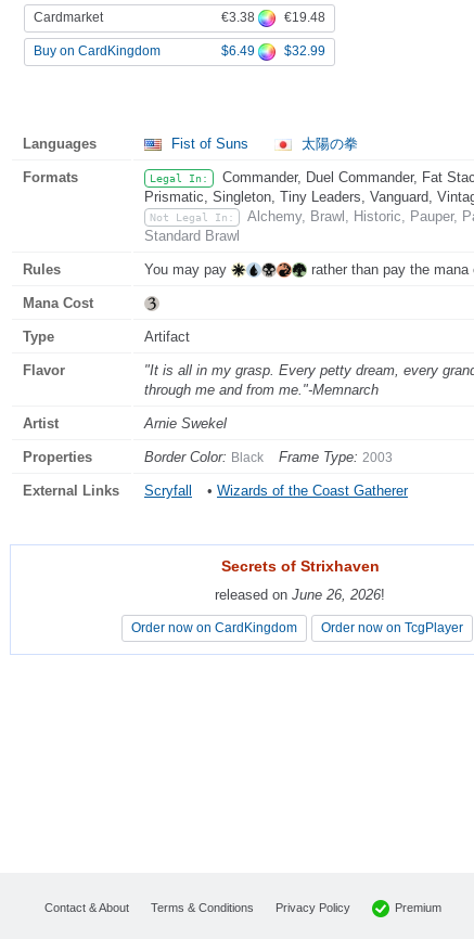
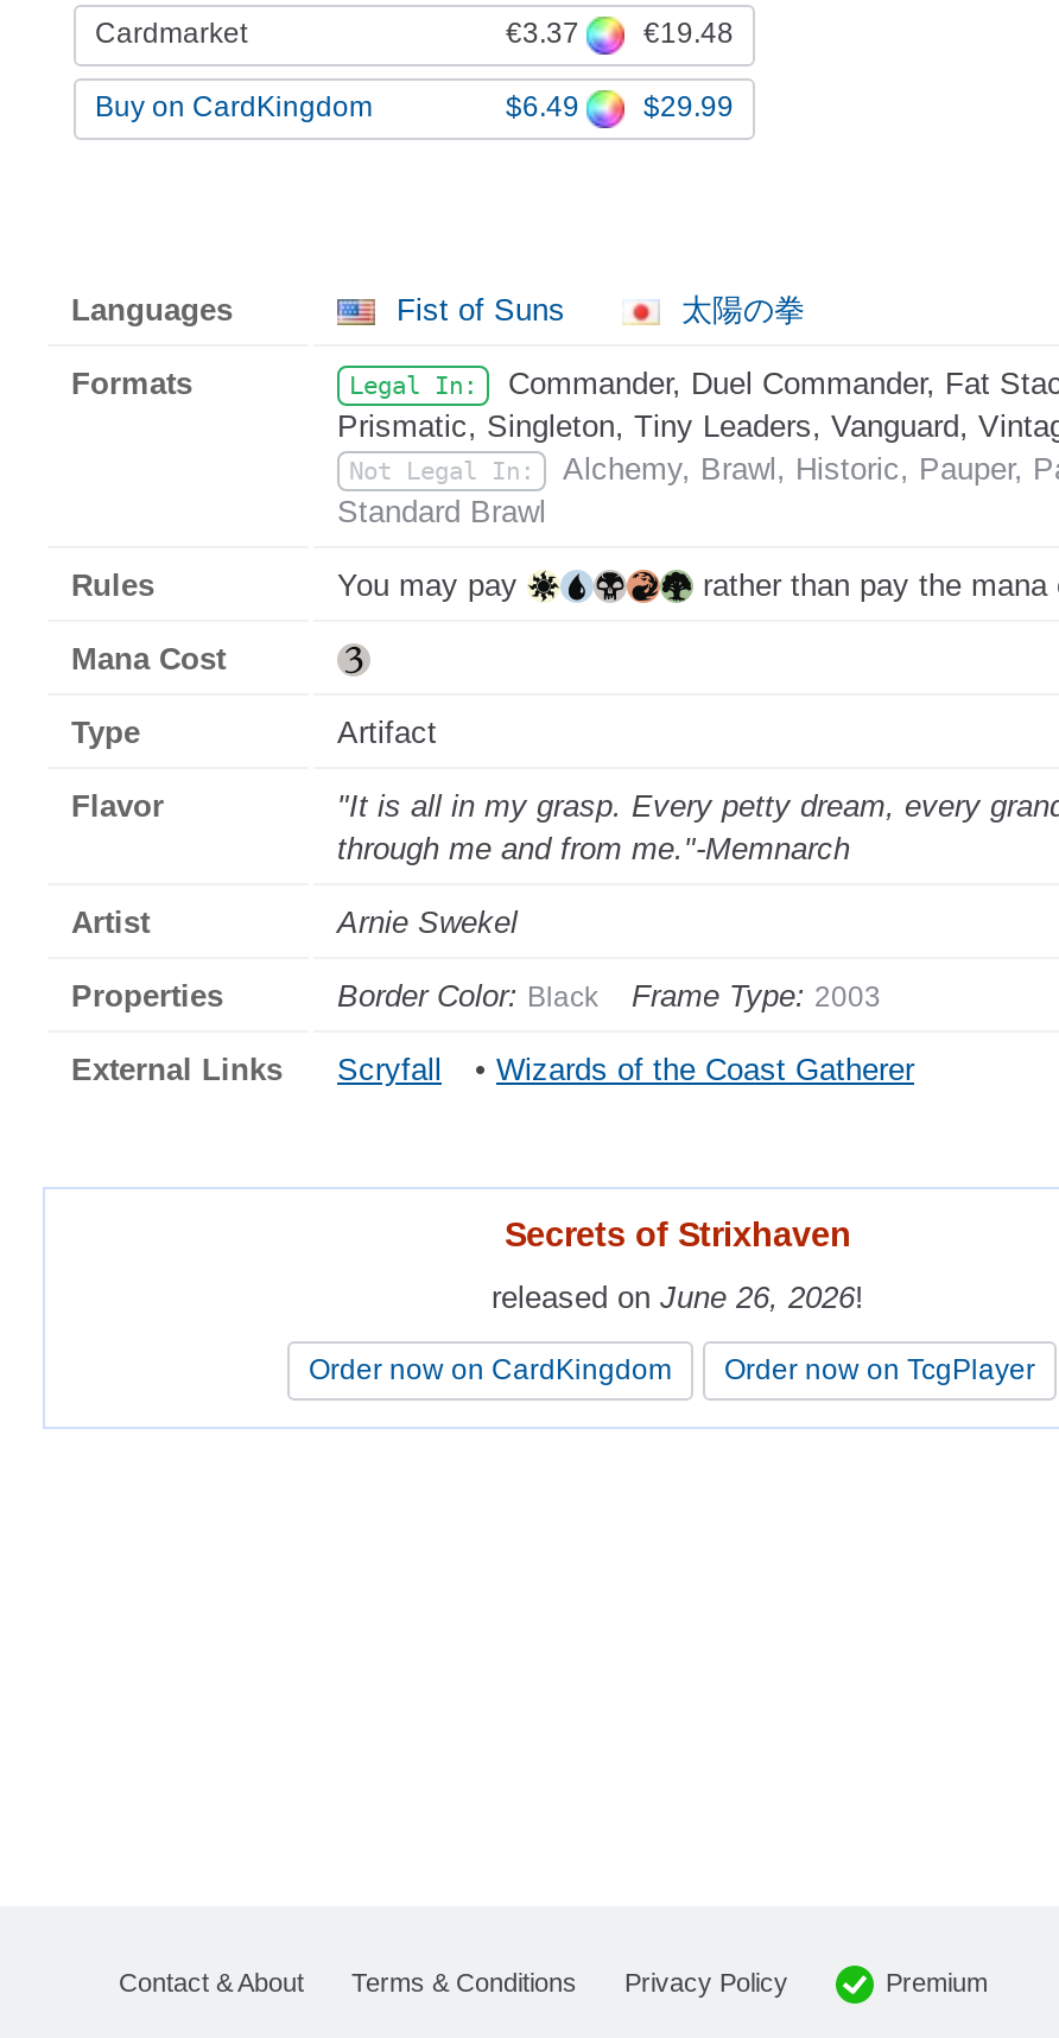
- €3.38 €19.48
+ €3.37 €19.48

- $6.49 $32.99
+ $6.49 $29.99
